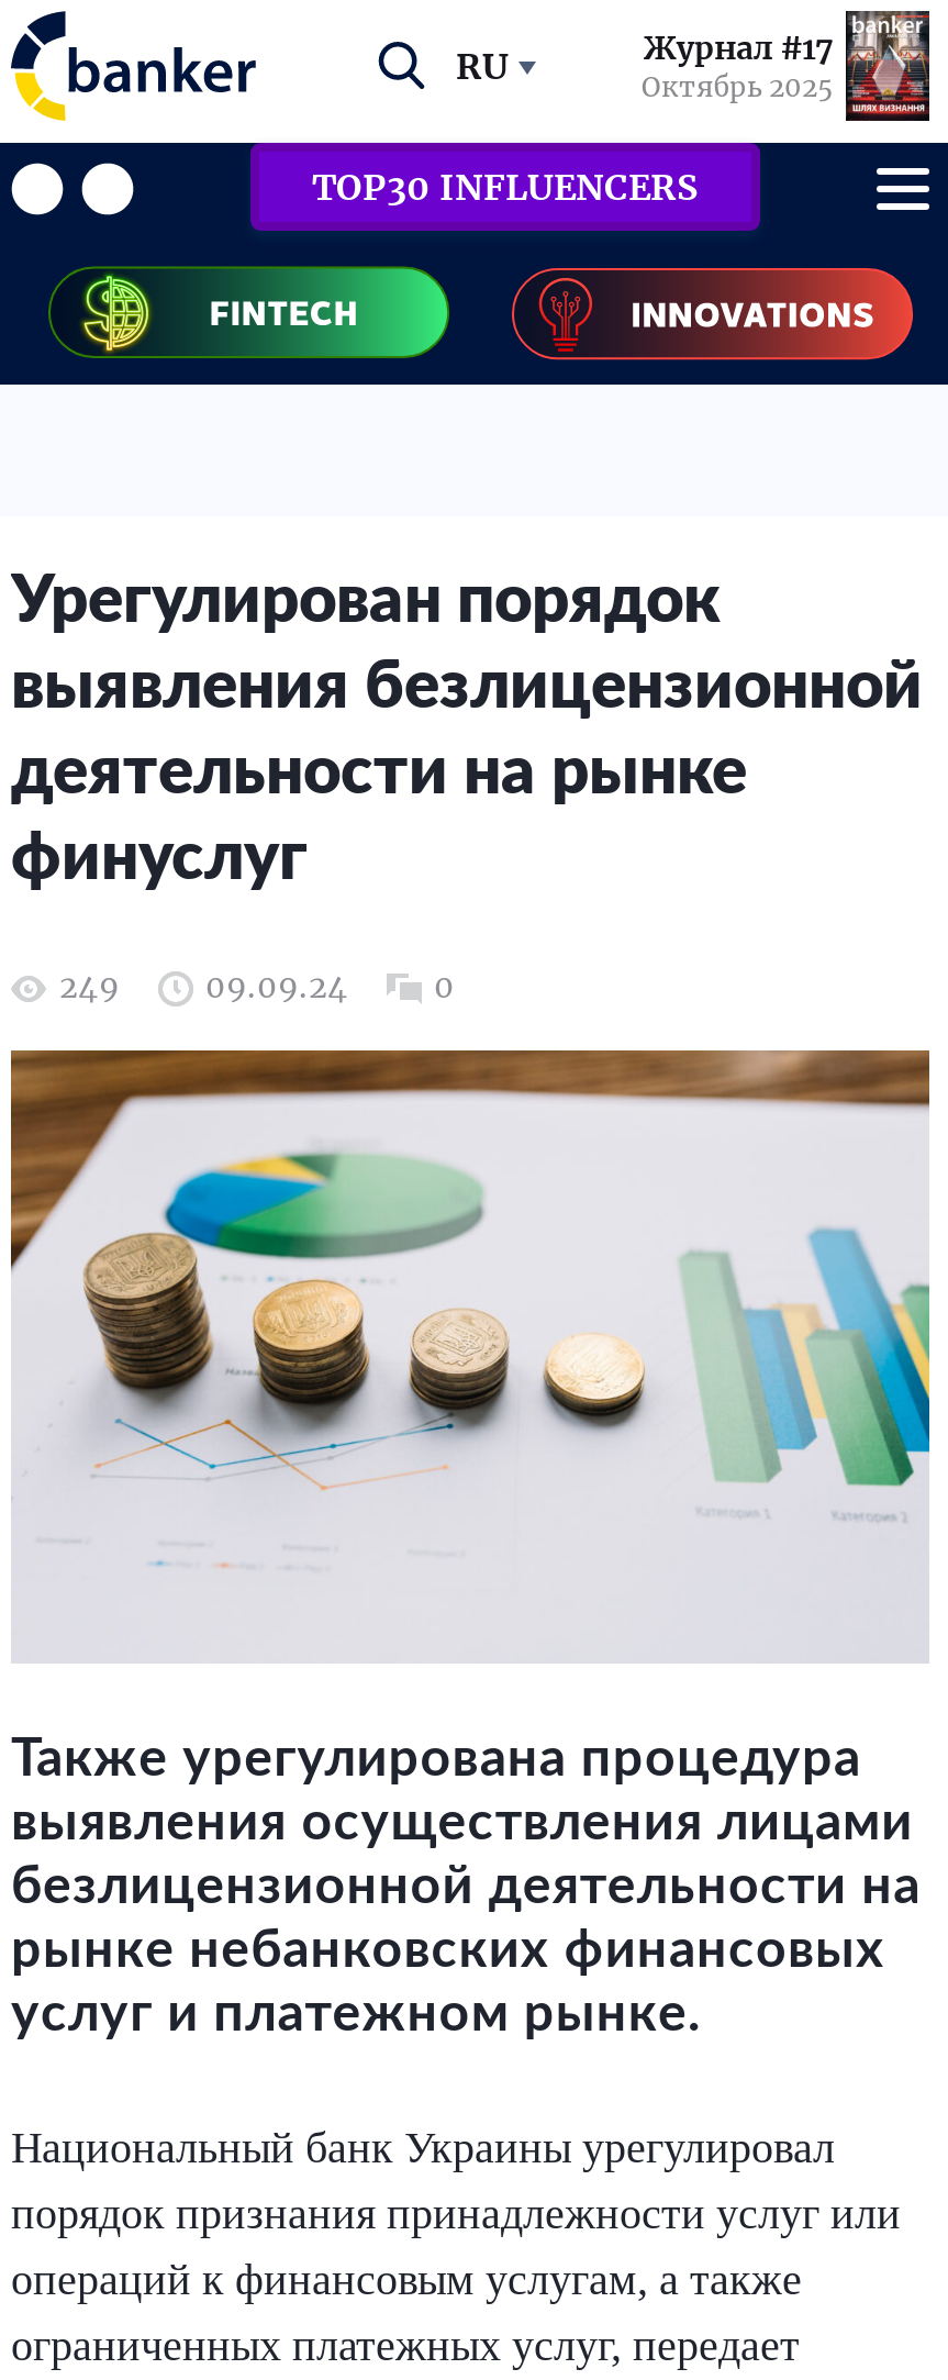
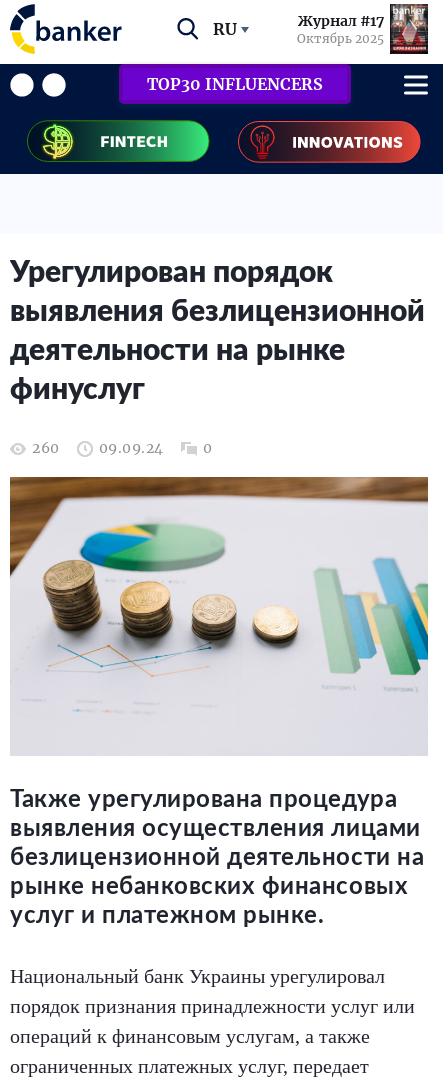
- 249
+ 260
